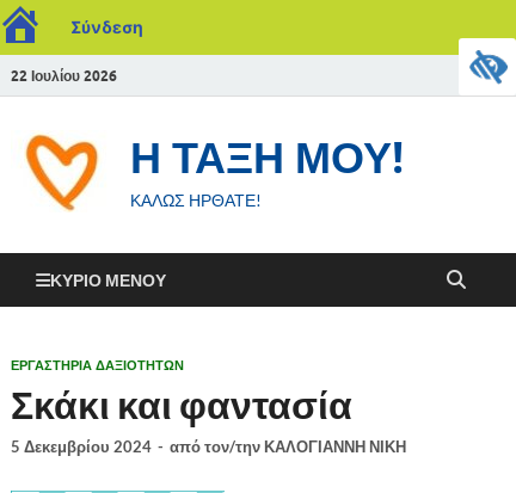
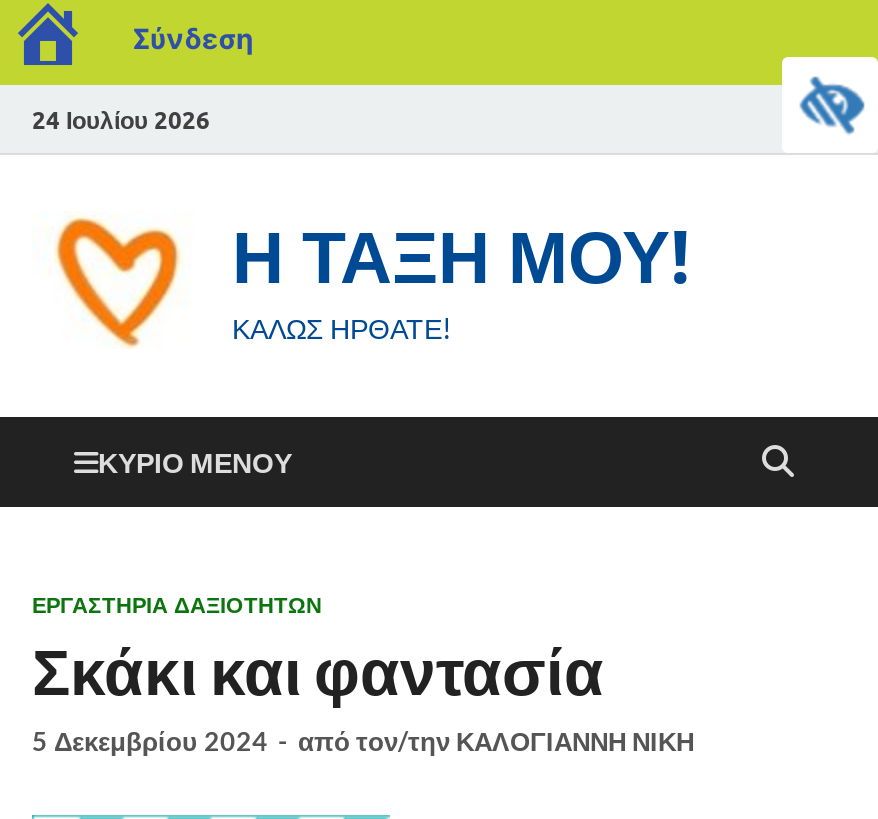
- 22 Ιουλίου 2026
+ 24 Ιουλίου 2026
